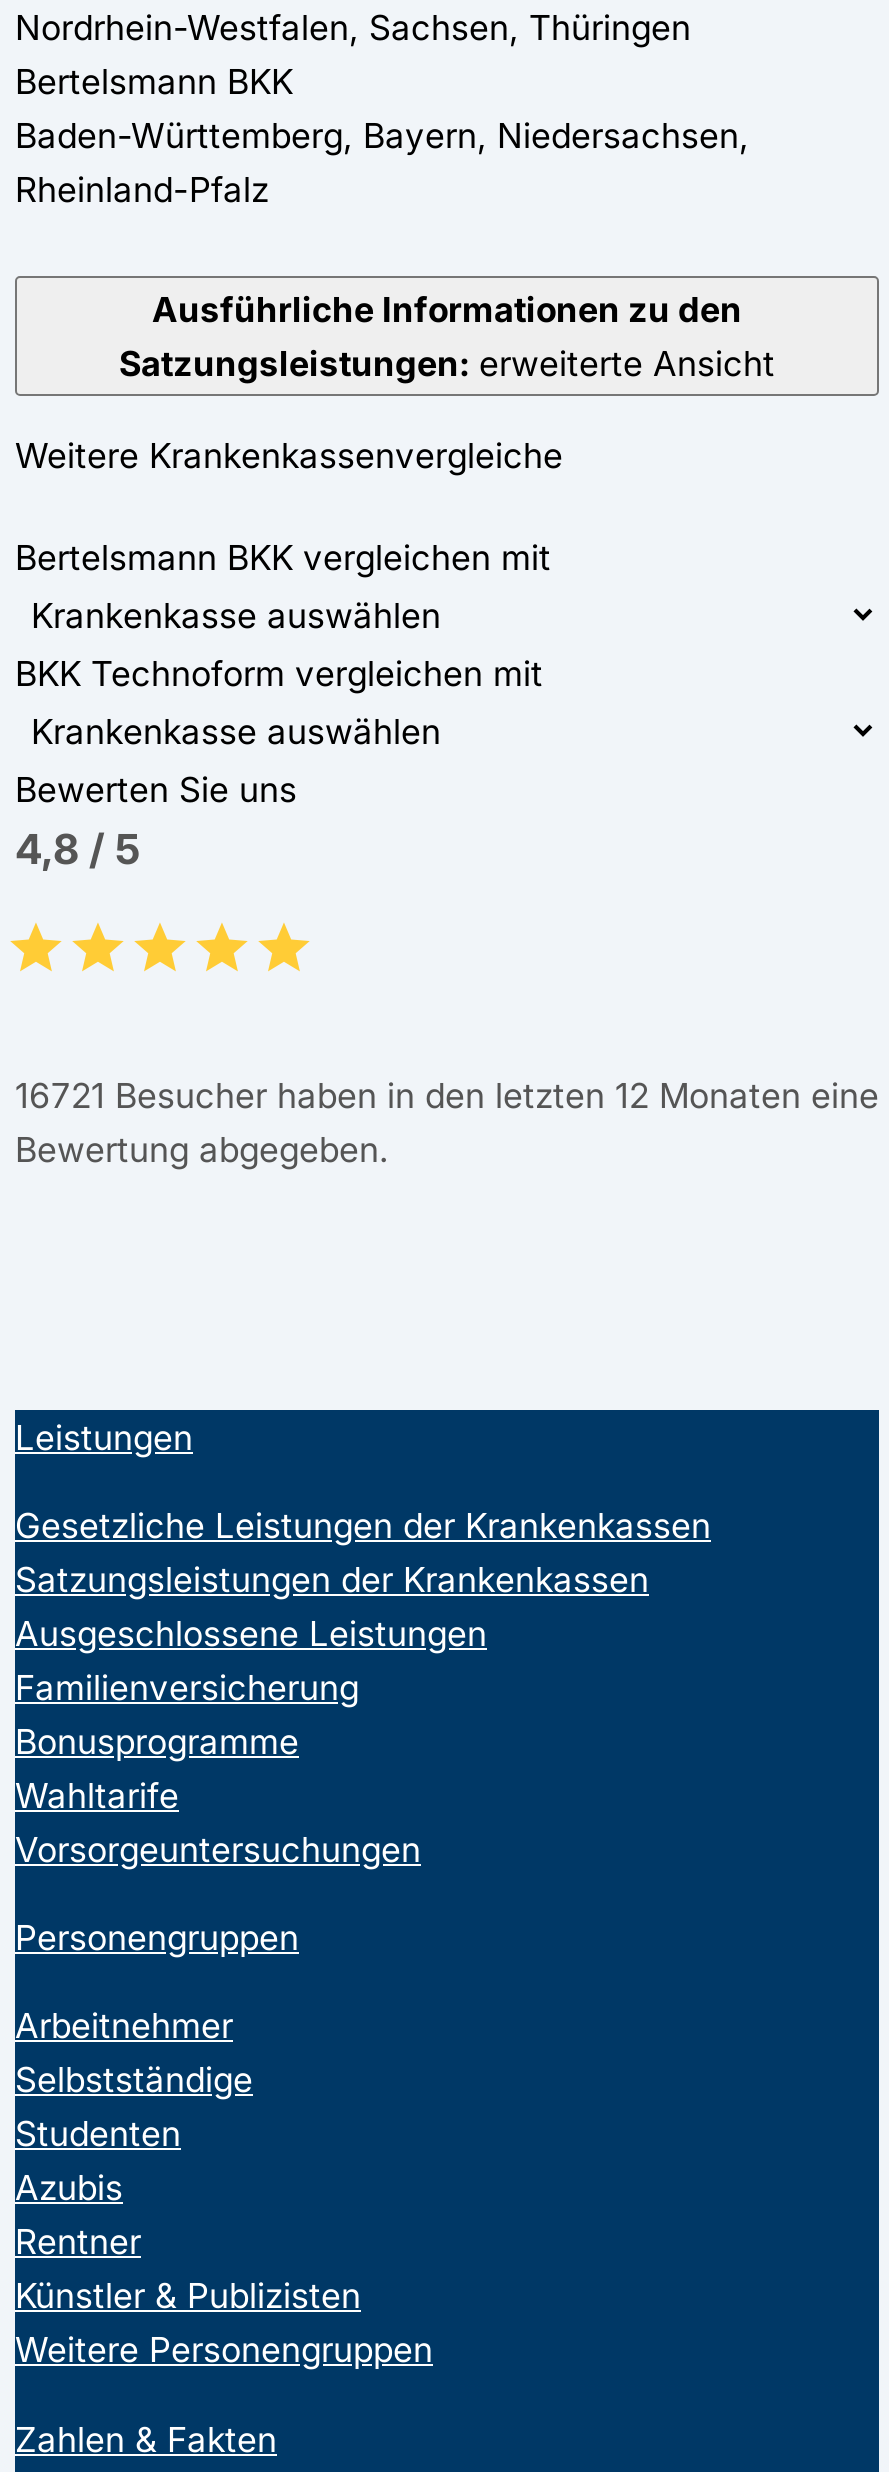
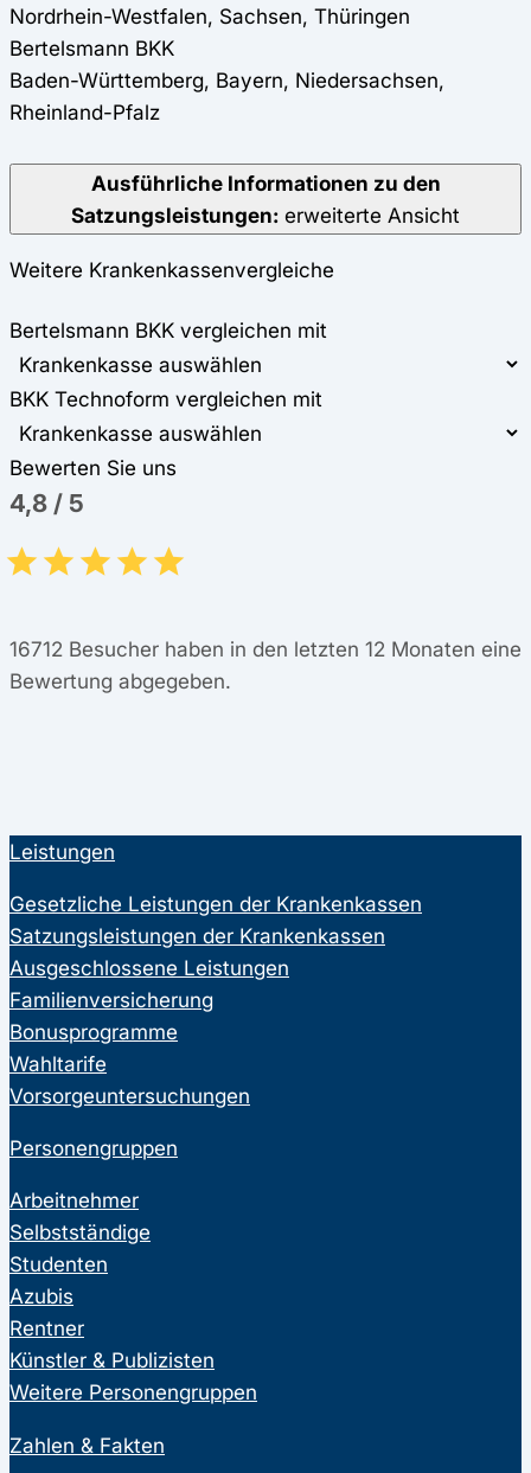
- 16721 Besucher haben in den letzten 12 Monaten eine
+ 16712 Besucher haben in den letzten 12 Monaten eine
